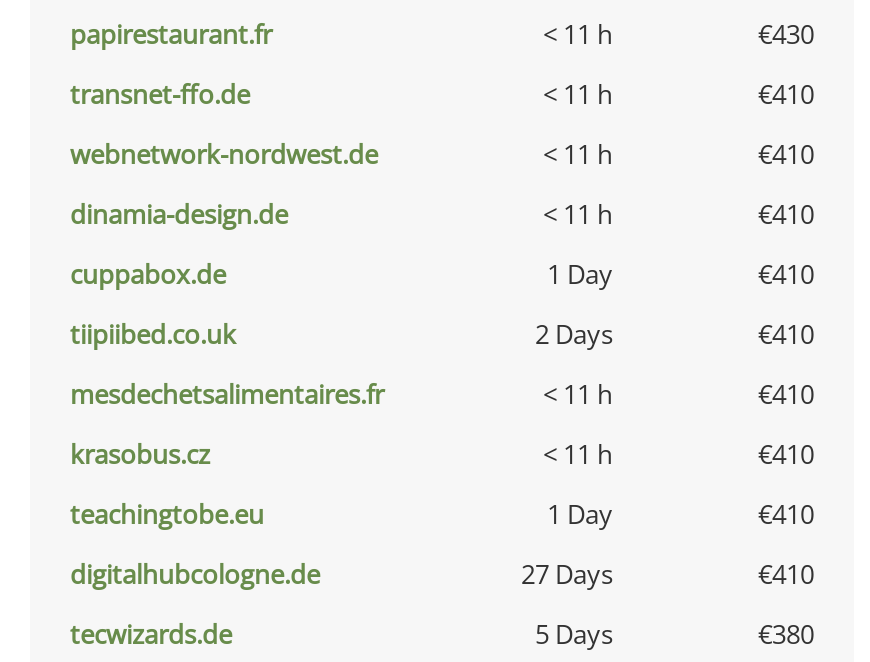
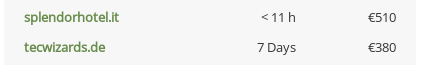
- papirestaurant.fr
+ splendorhotel.it

- €430
- transnet-ffo.de
- < 11 h
- €410
- webnetwork-nordwest.de
- < 11 h
- €410
- dinamia-design.de
- < 11 h
- €410
- cuppabox.de
- 1 Day
- €410
- tiipiibed.co.uk
- 2 Days
- €410
- mesdechetsalimentaires.fr
- < 11 h
- €410
- krasobus.cz
- < 11 h
- €410
- teachingtobe.eu
- 1 Day
- €410
- digitalhubcologne.de
- 27 Days
- €410
+ €510

- 5 Days
+ 7 Days
